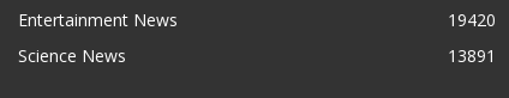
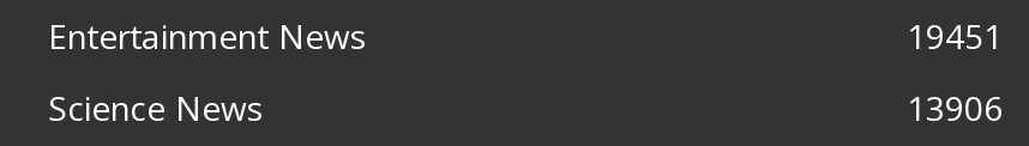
- 19420
+ 19451

- 13891
+ 13906
